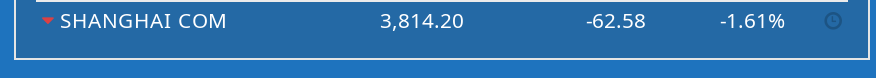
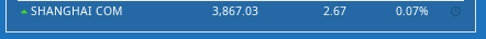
- 3,814.20
+ 3,867.03

- -62.58
+ 2.67

- -1.61%
+ 0.07%
